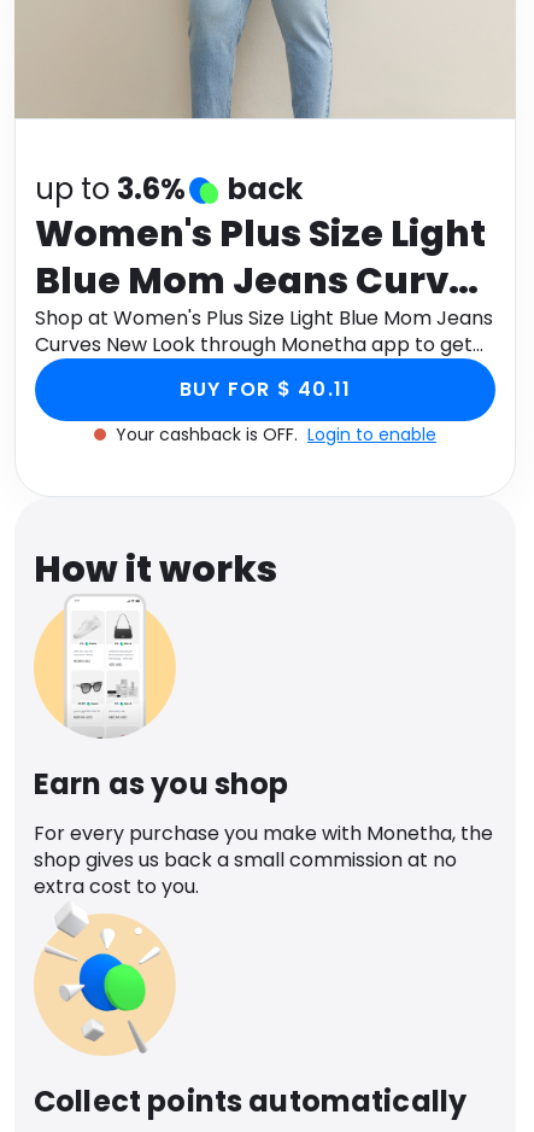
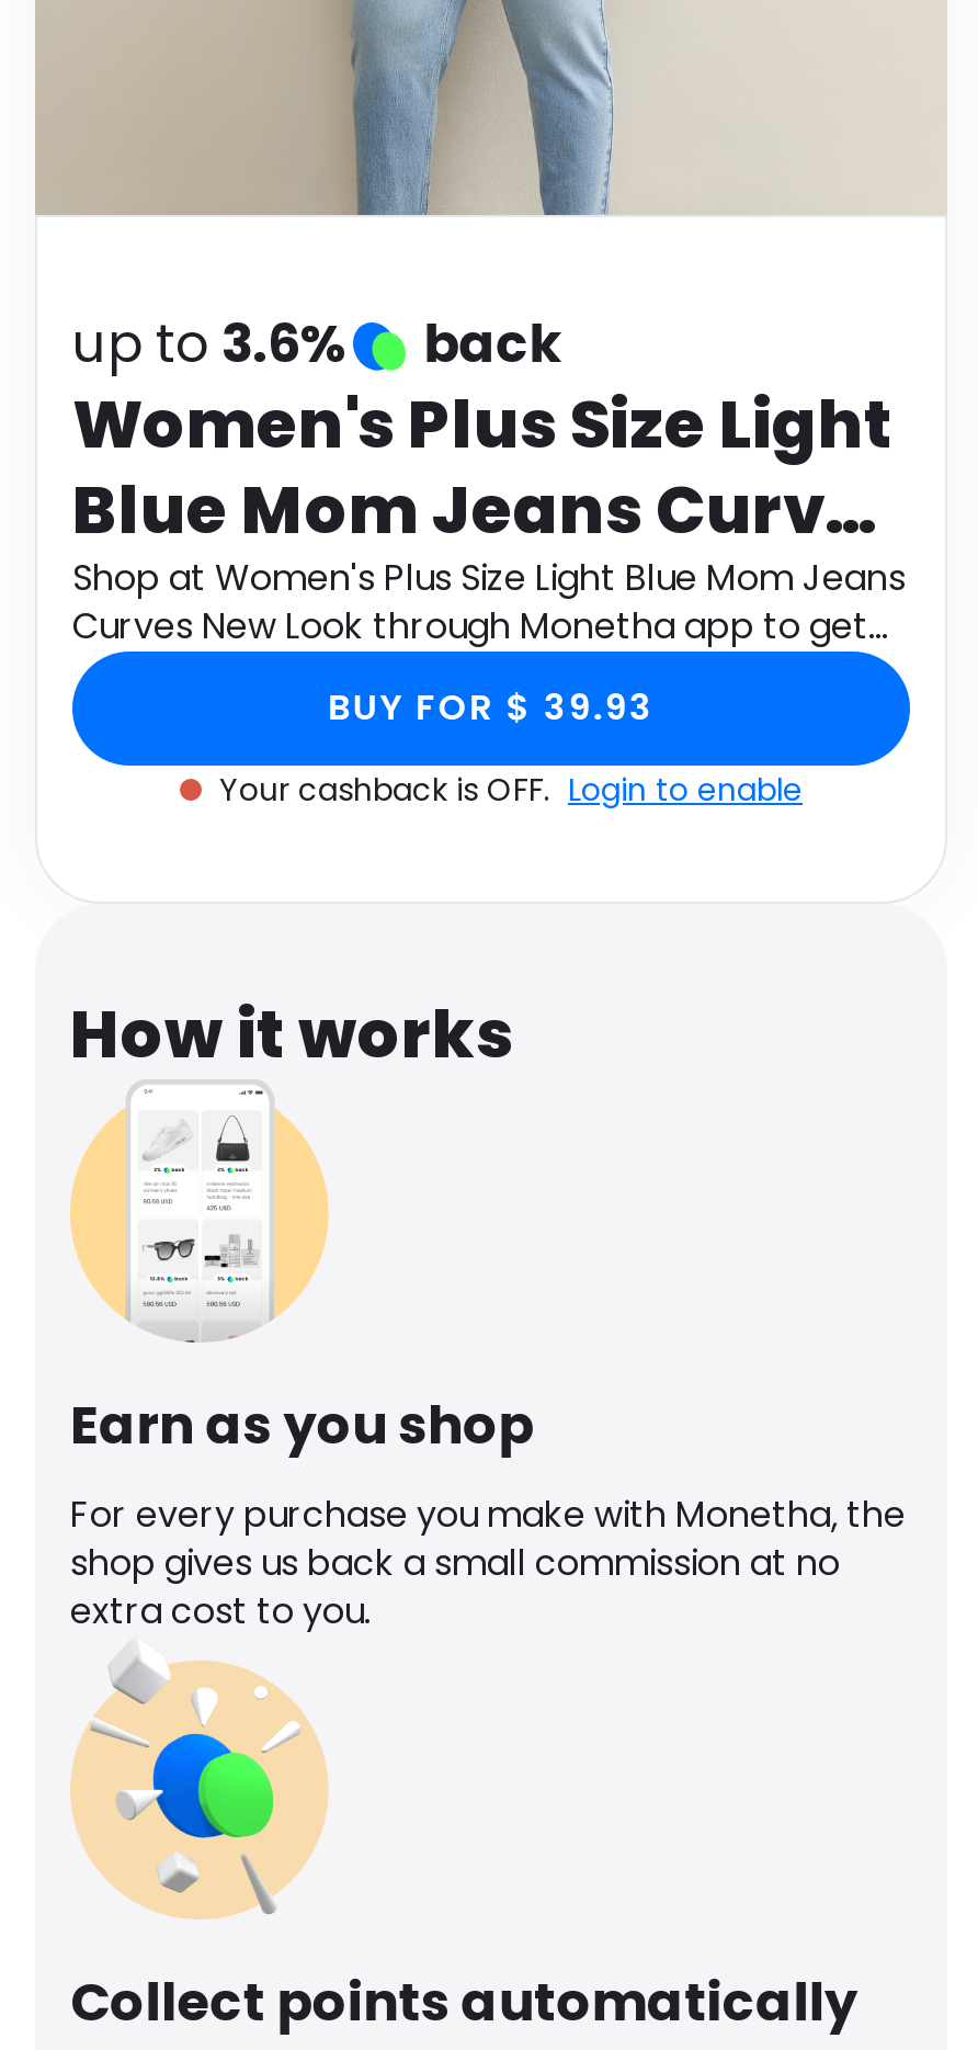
- BUY FOR $ 40.11
+ BUY FOR $ 39.93
